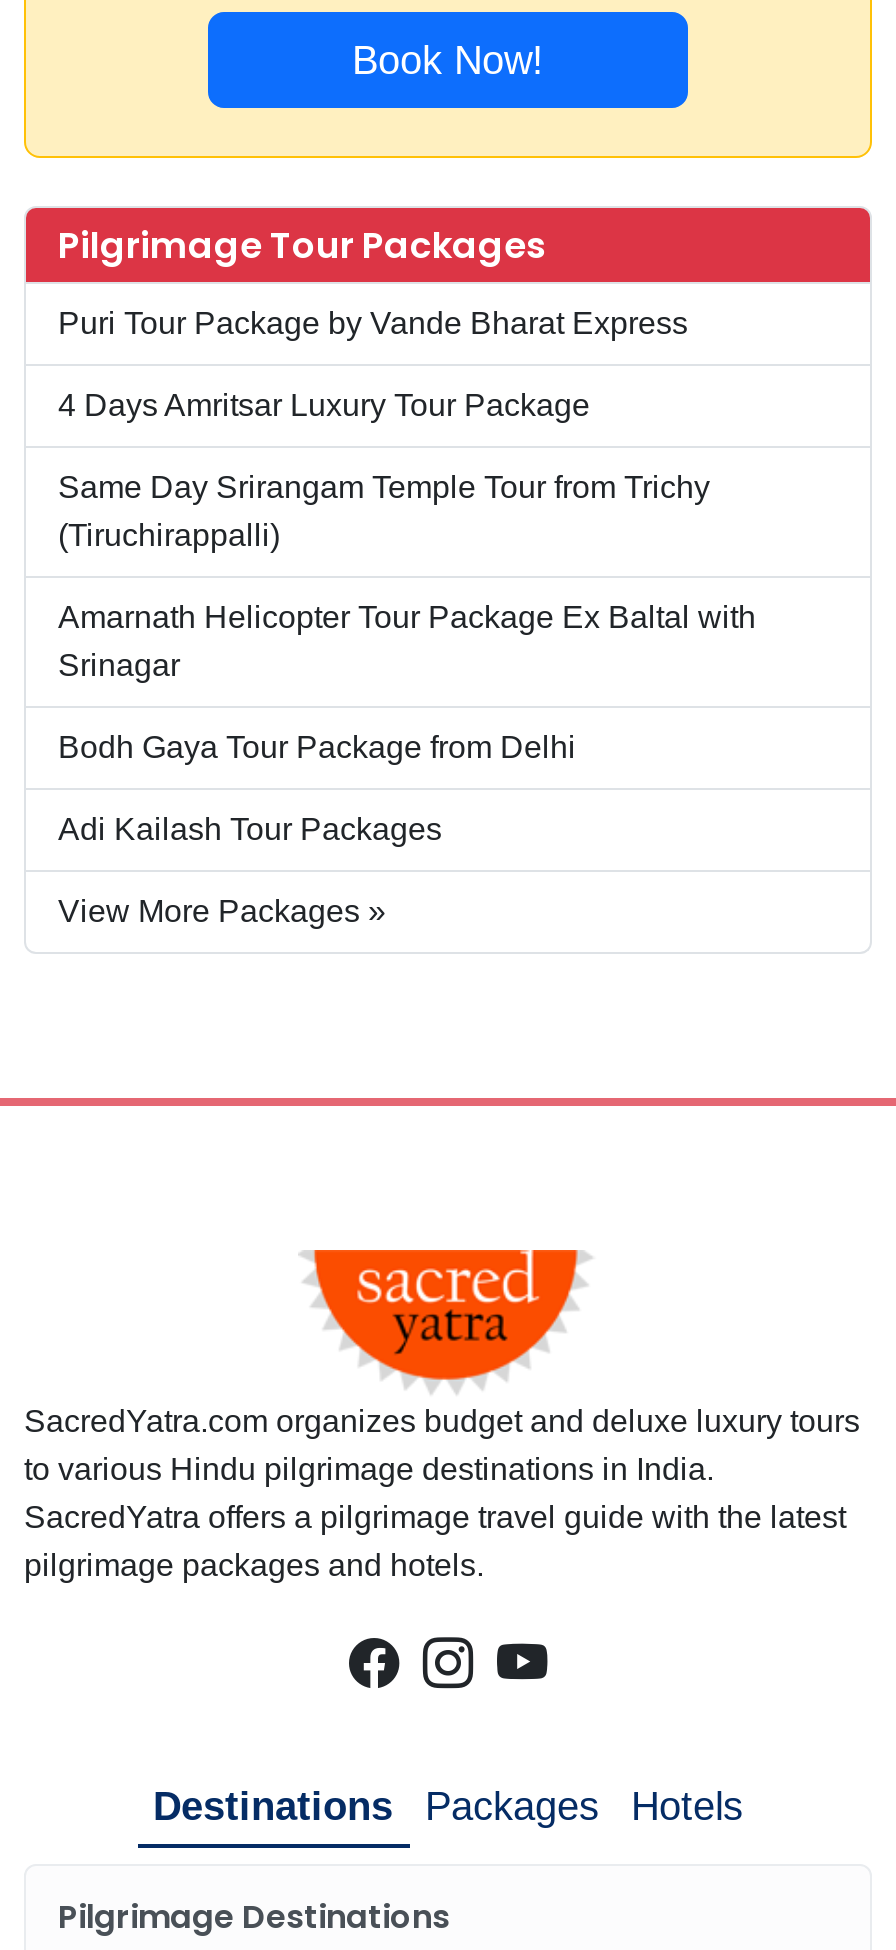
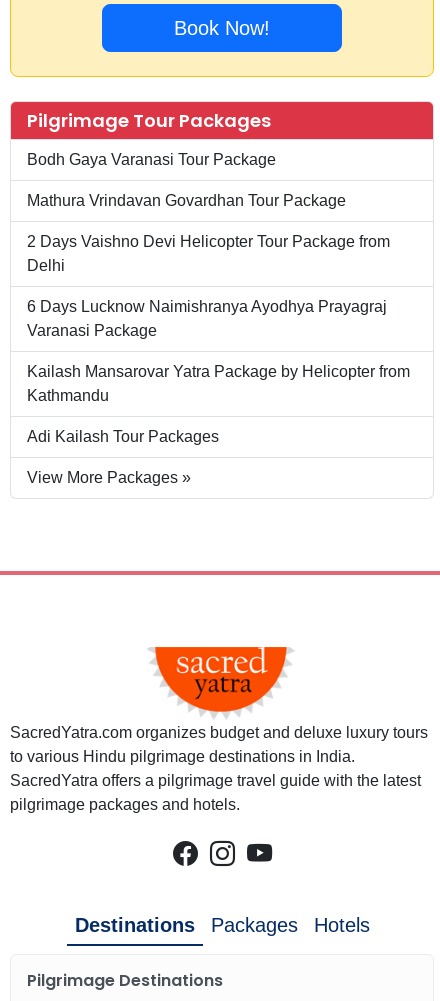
- Puri Tour Package by Vande Bharat Express
+ Bodh Gaya Varanasi Tour Package

- 4 Days Amritsar Luxury Tour Package
+ Mathura Vrindavan Govardhan Tour Package

- Same Day Srirangam Temple Tour from Trichy
- (Tiruchirappalli)
+ 2 Days Vaishno Devi Helicopter Tour Package from
+ Delhi

- Amarnath Helicopter Tour Package Ex Baltal with
- Srinagar
+ 6 Days Lucknow Naimishranya Ayodhya Prayagraj
+ Varanasi Package

- Bodh Gaya Tour Package from Delhi
+ Kailash Mansarovar Yatra Package by Helicopter from
+ Kathmandu
